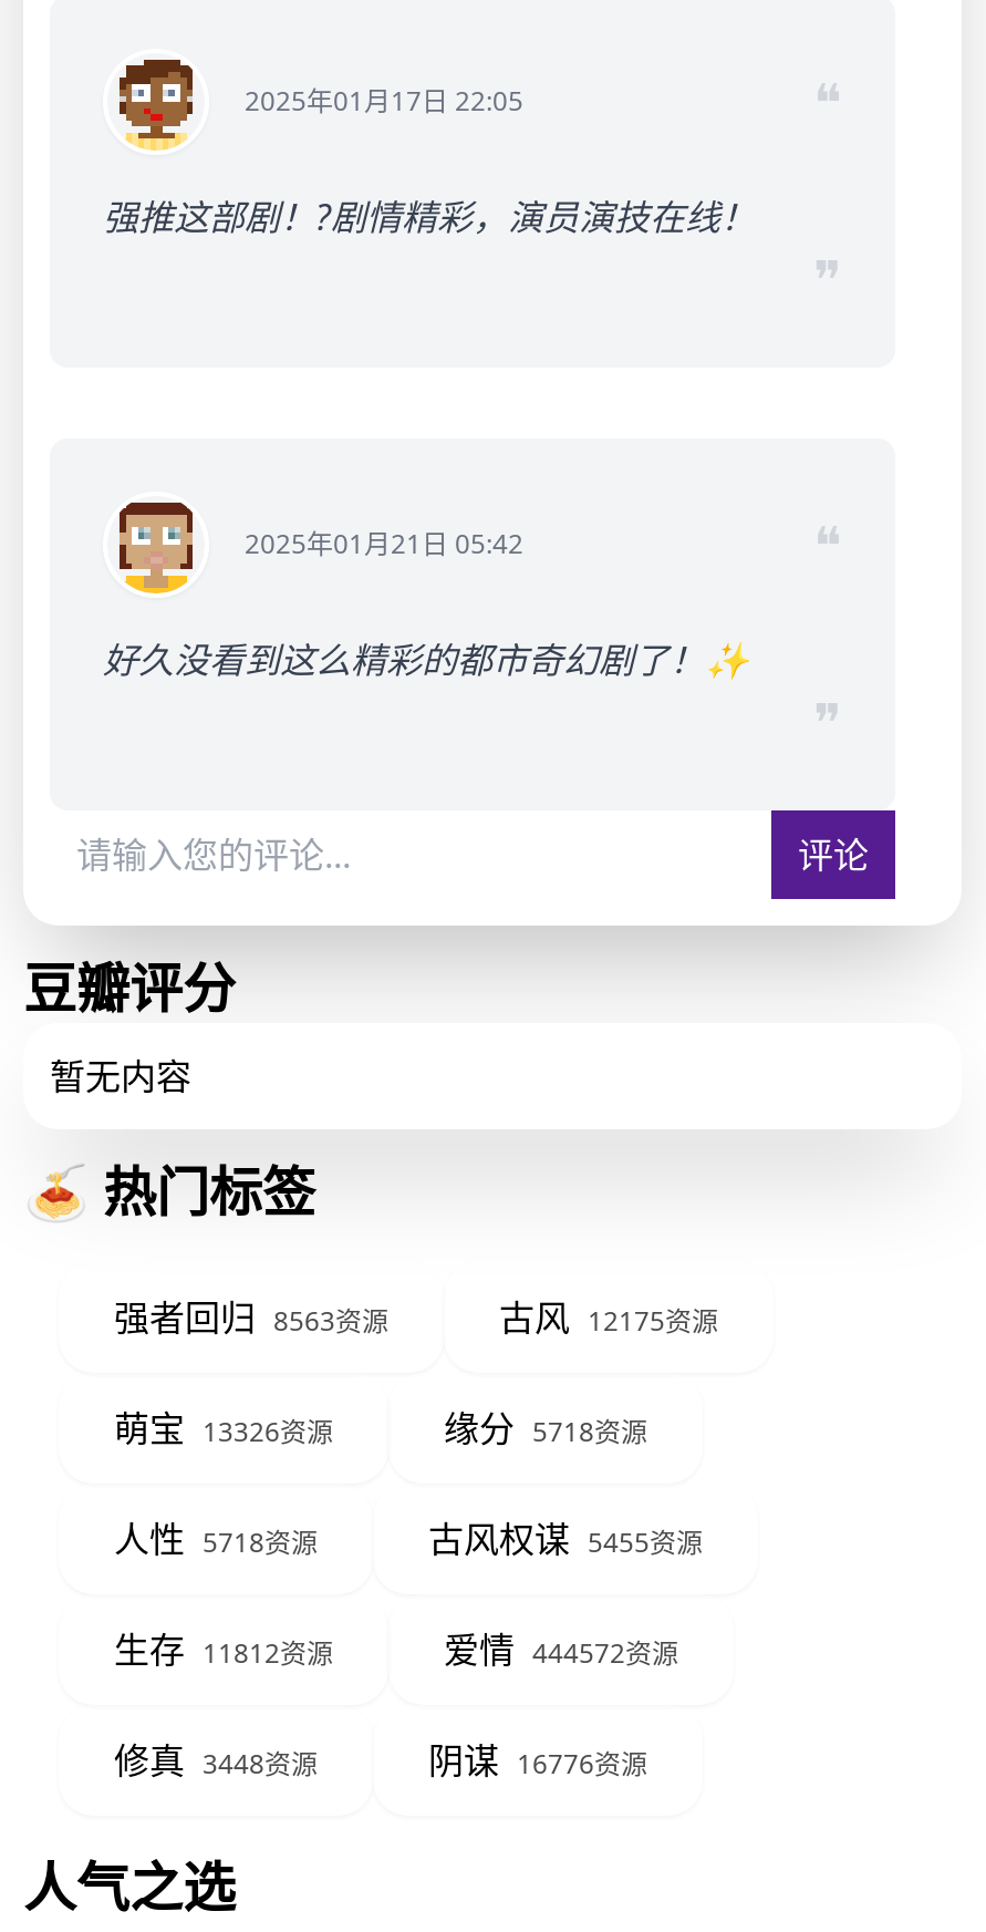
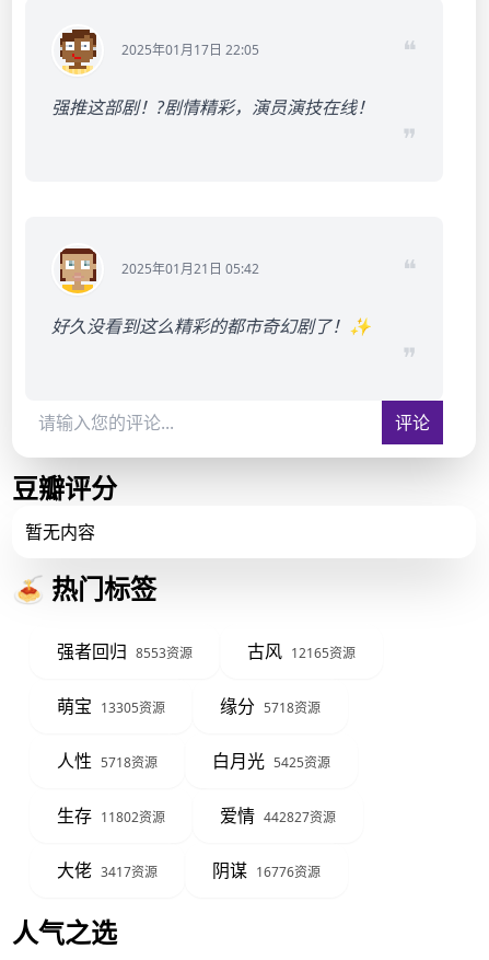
- 强者回归 8563资源
+ 强者回归 8553资源

- 古风 12175资源
+ 古风 12165资源

- 萌宝 13326资源
+ 萌宝 13305资源

- 古风权谋 5455资源
+ 白月光 5425资源

- 生存 11812资源
- 爱情 444572资源
+ 生存 11802资源
+ 爱情 442827资源

- 修真 3448资源
+ 大佬 3417资源
